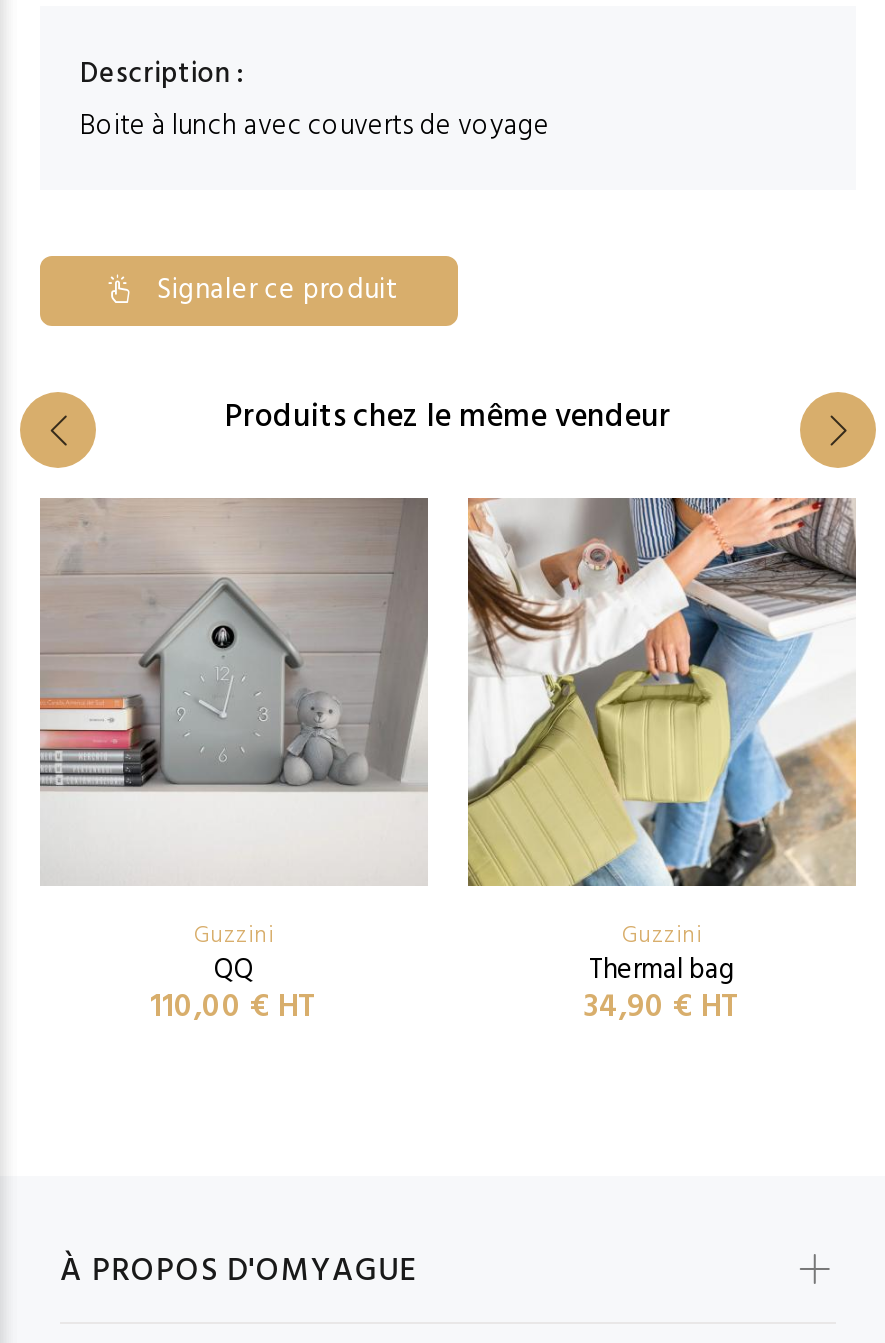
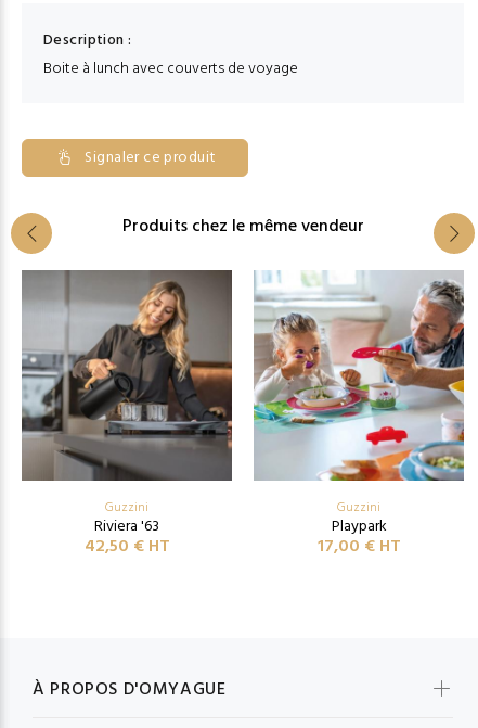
- [image]
- QQ
- 110,00 € HT
+ [image]
+ Riviera '63
+ 42,50 € HT

- [image]
- Thermal bag
- 34,90 € HT
+ [image]
+ Playpark
+ 17,00 € HT
